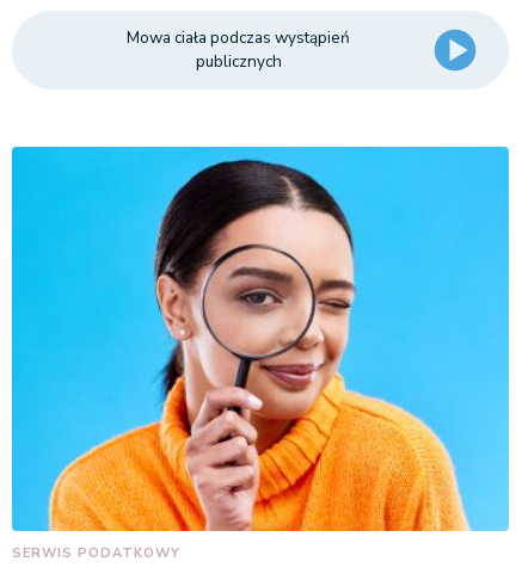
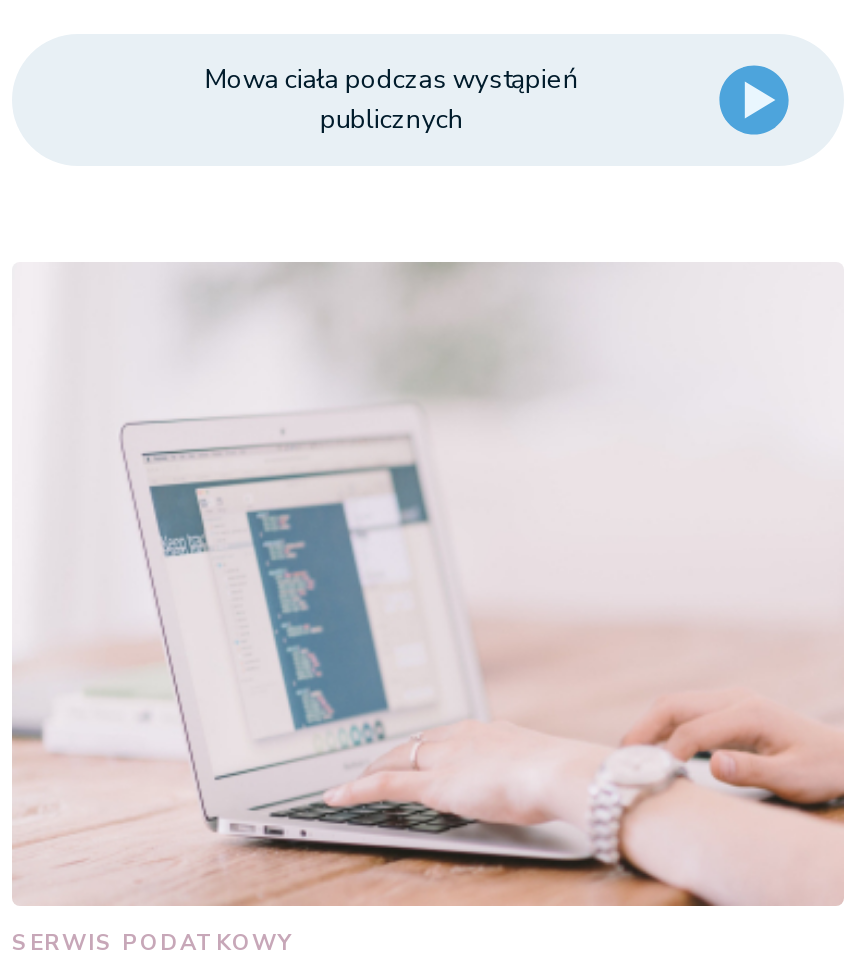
- [image]
+ [image]
